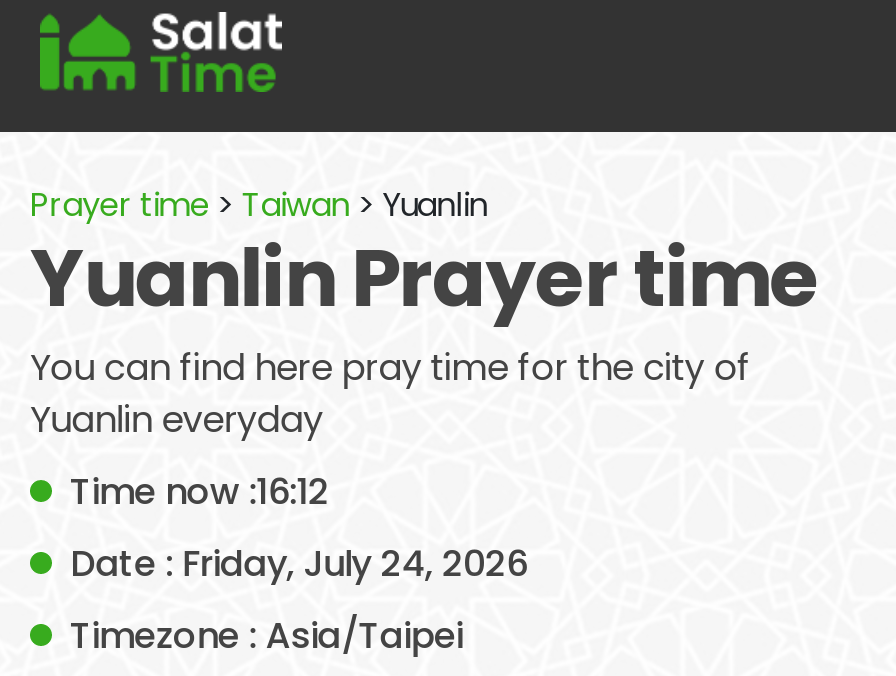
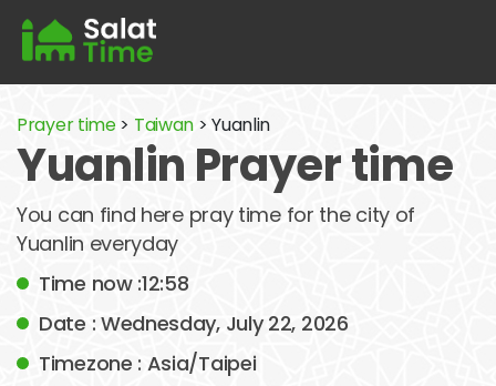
- Time now :16:12
+ Time now :12:58

- Date : Friday, July 24, 2026
+ Date : Wednesday, July 22, 2026
